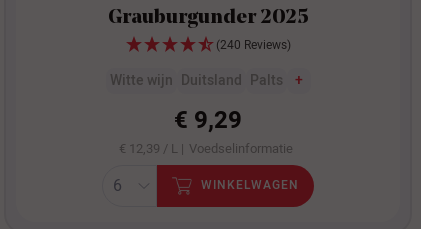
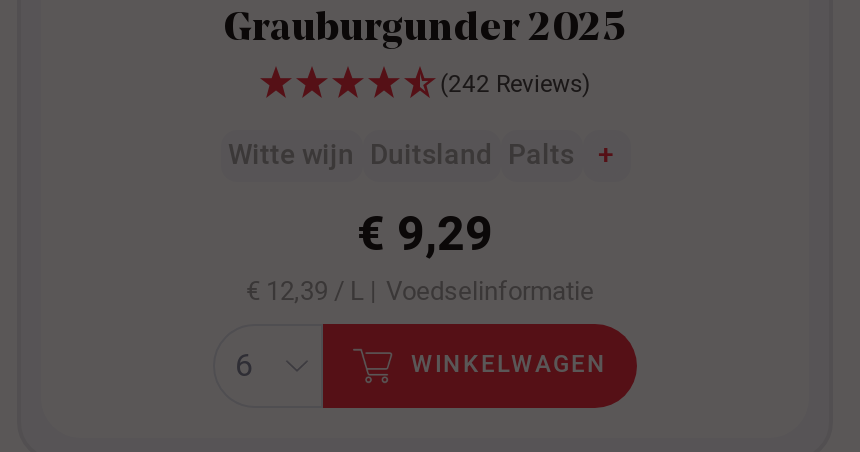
- (240 Reviews)
+ (242 Reviews)
